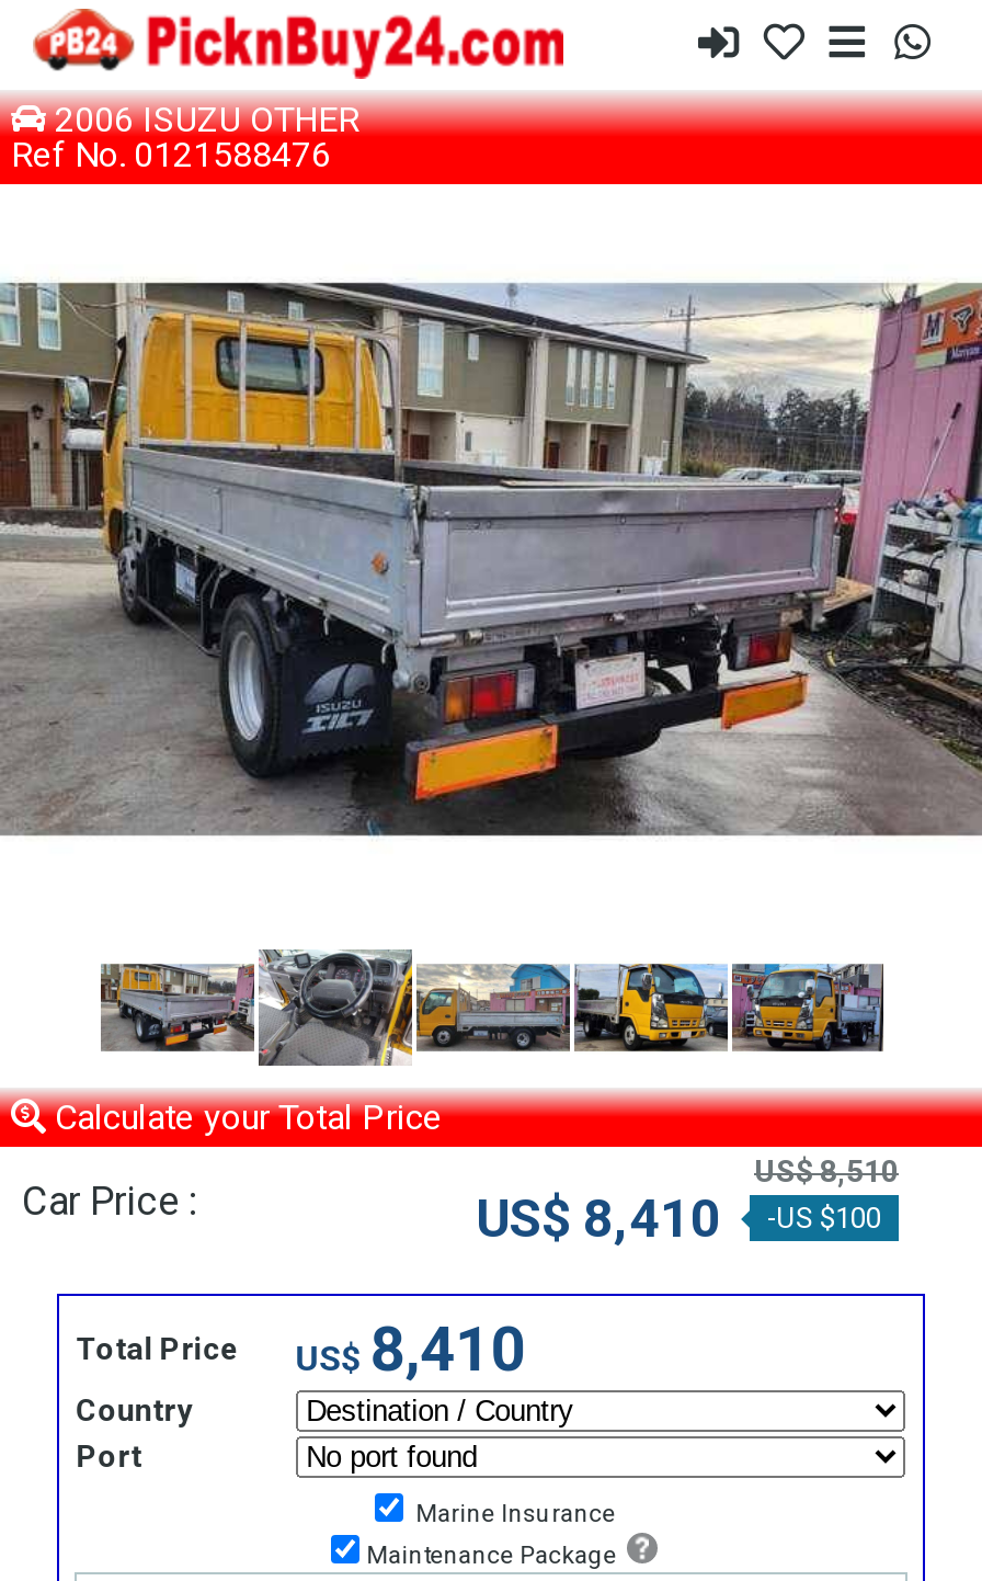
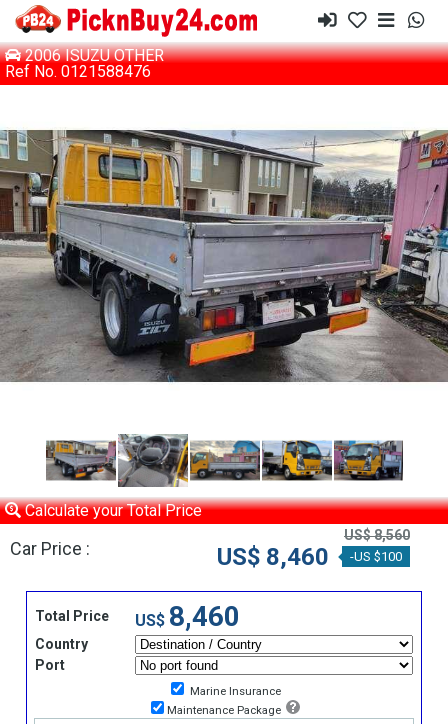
- US$ 8,510
+ US$ 8,560

- US$ 8,410 -US $100
+ US$ 8,460 -US $100

- Total Price US$8,410
+ Total Price US$8,460
